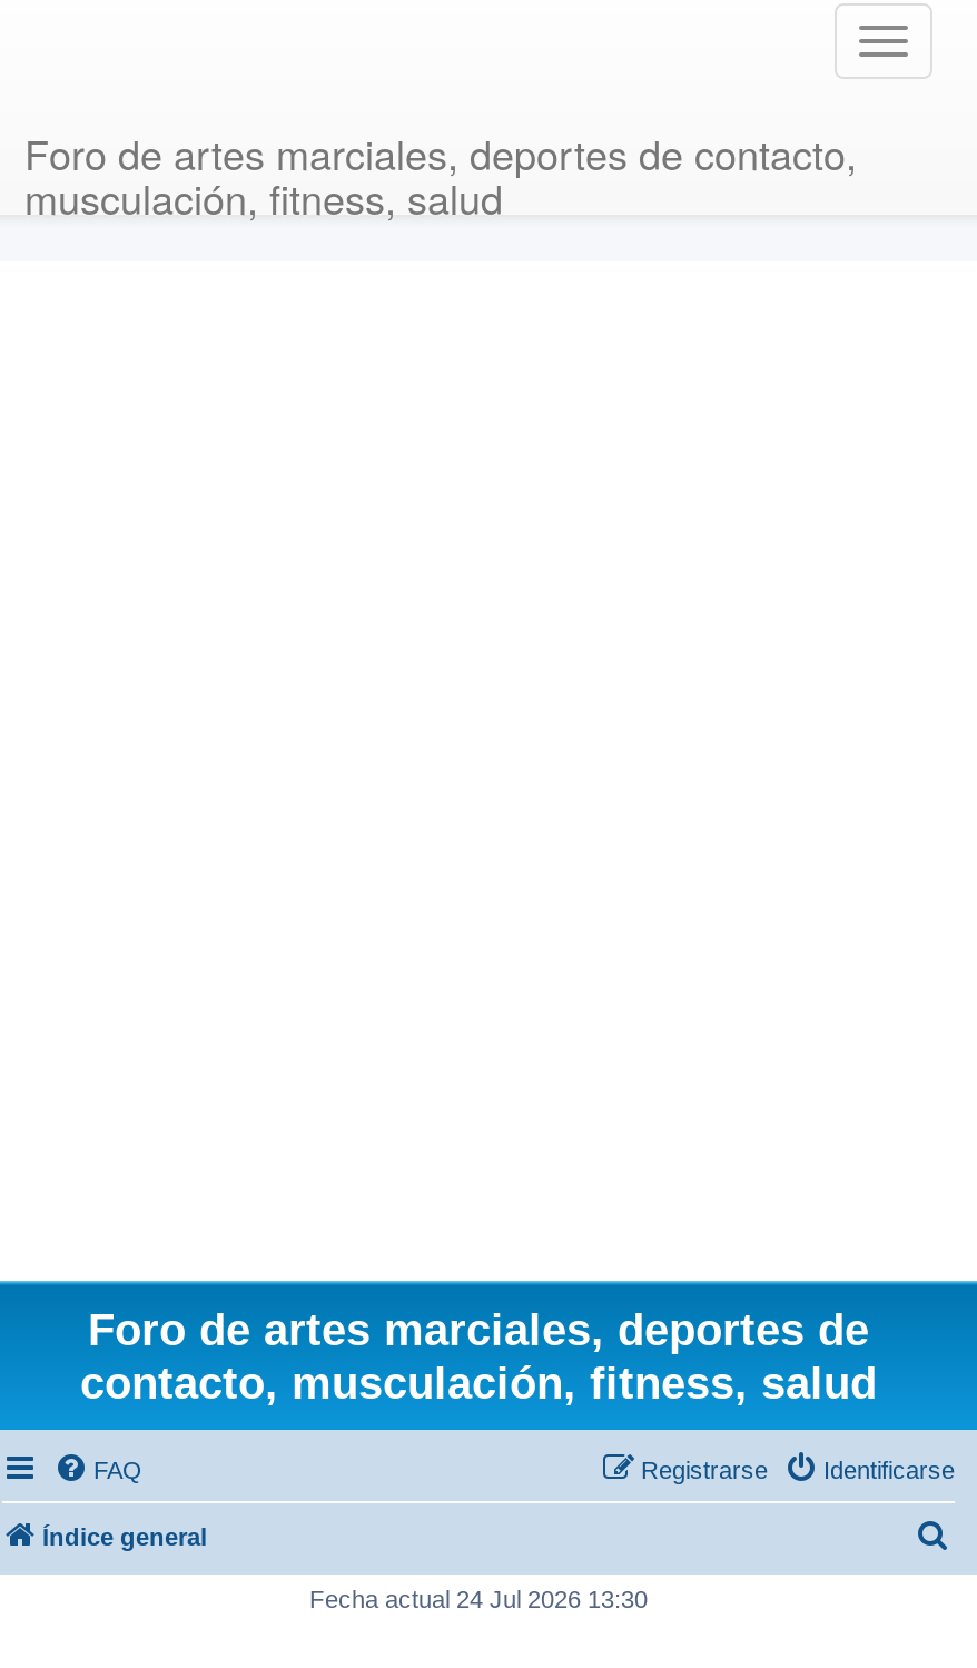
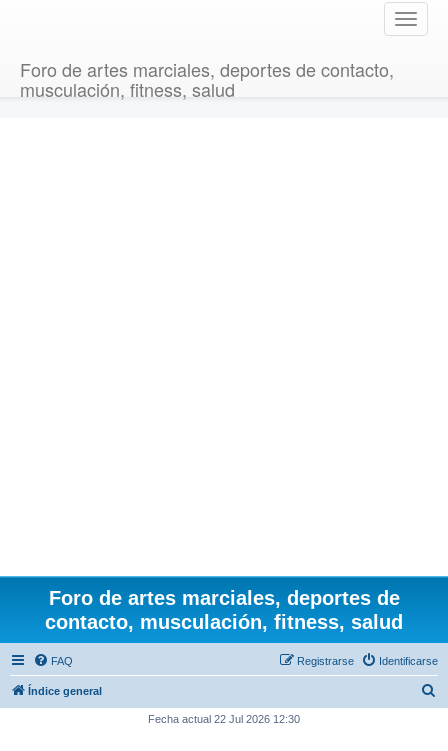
- Fecha actual 24 Jul 2026 13:30
+ Fecha actual 22 Jul 2026 12:30
